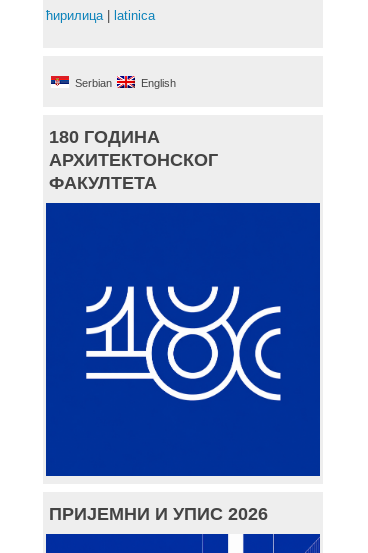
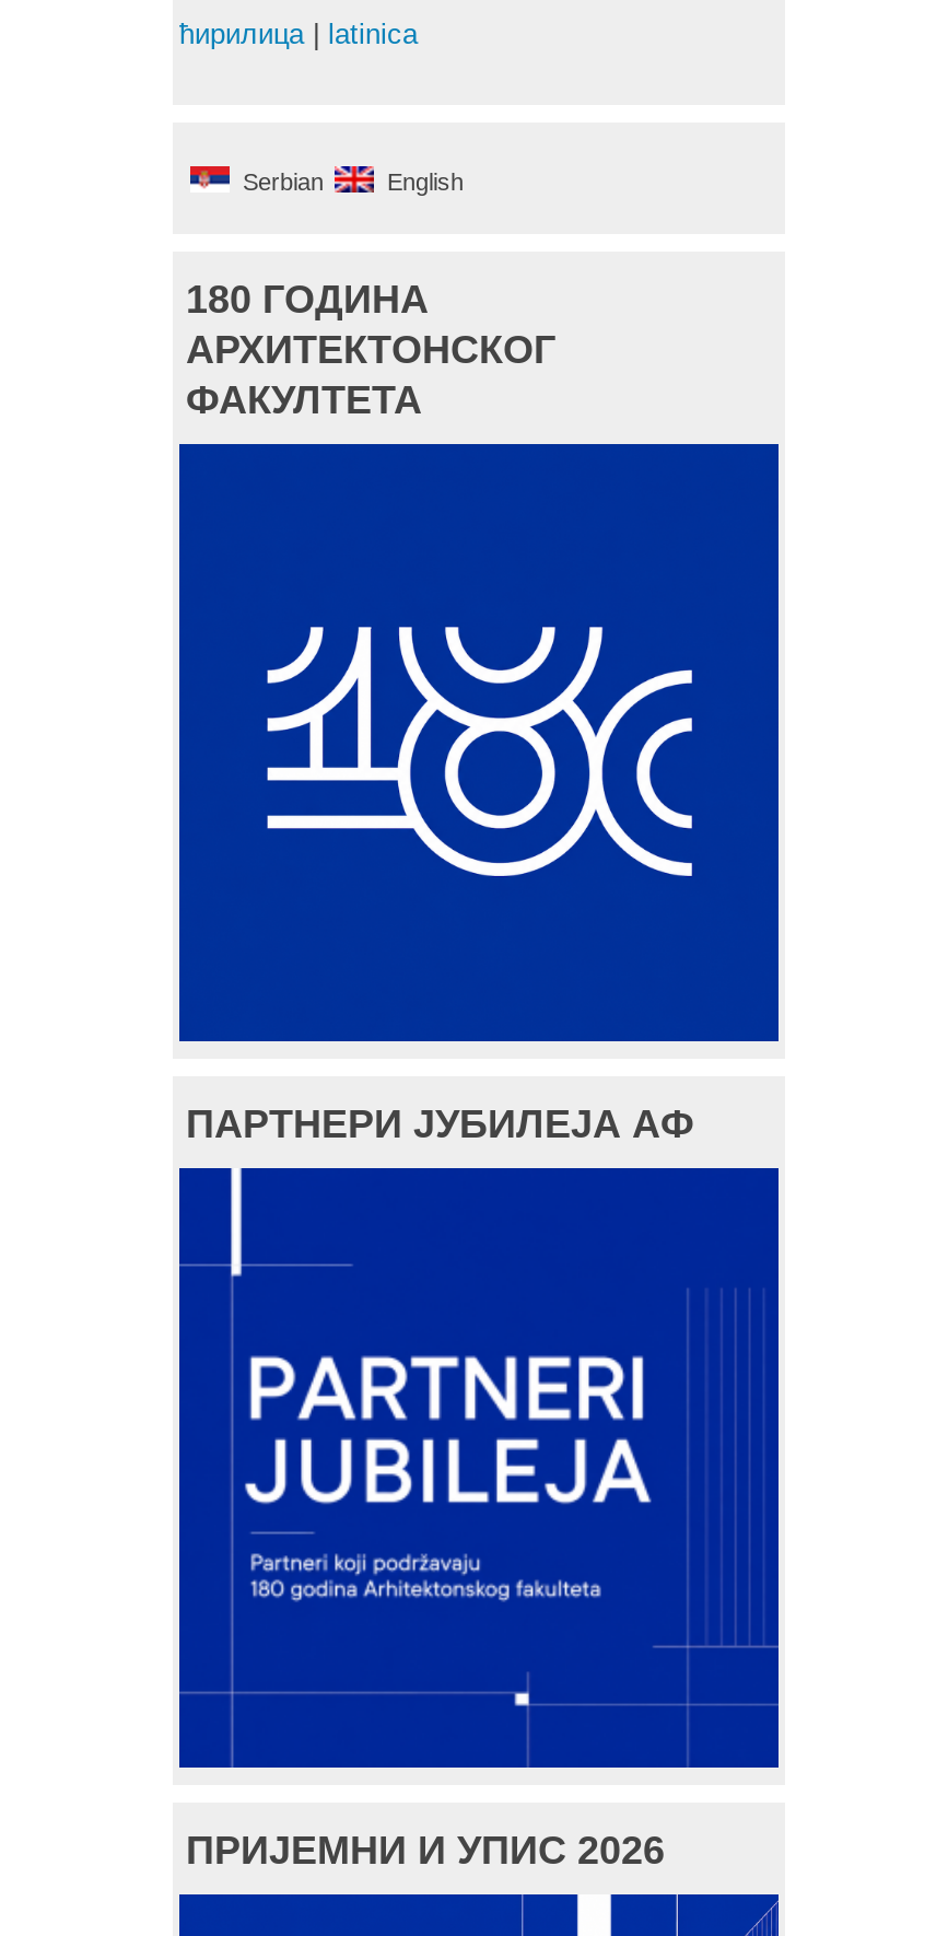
+ ПАРТНЕРИ ЈУБИЛЕЈА АФ

+ [image]
